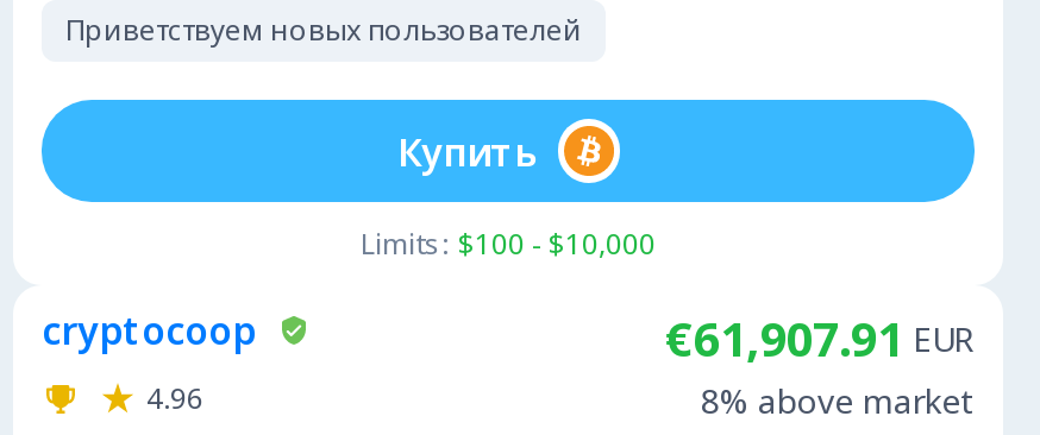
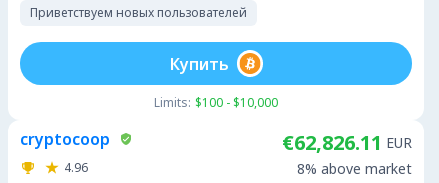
- €61,907.91 EUR
+ €62,826.11 EUR
